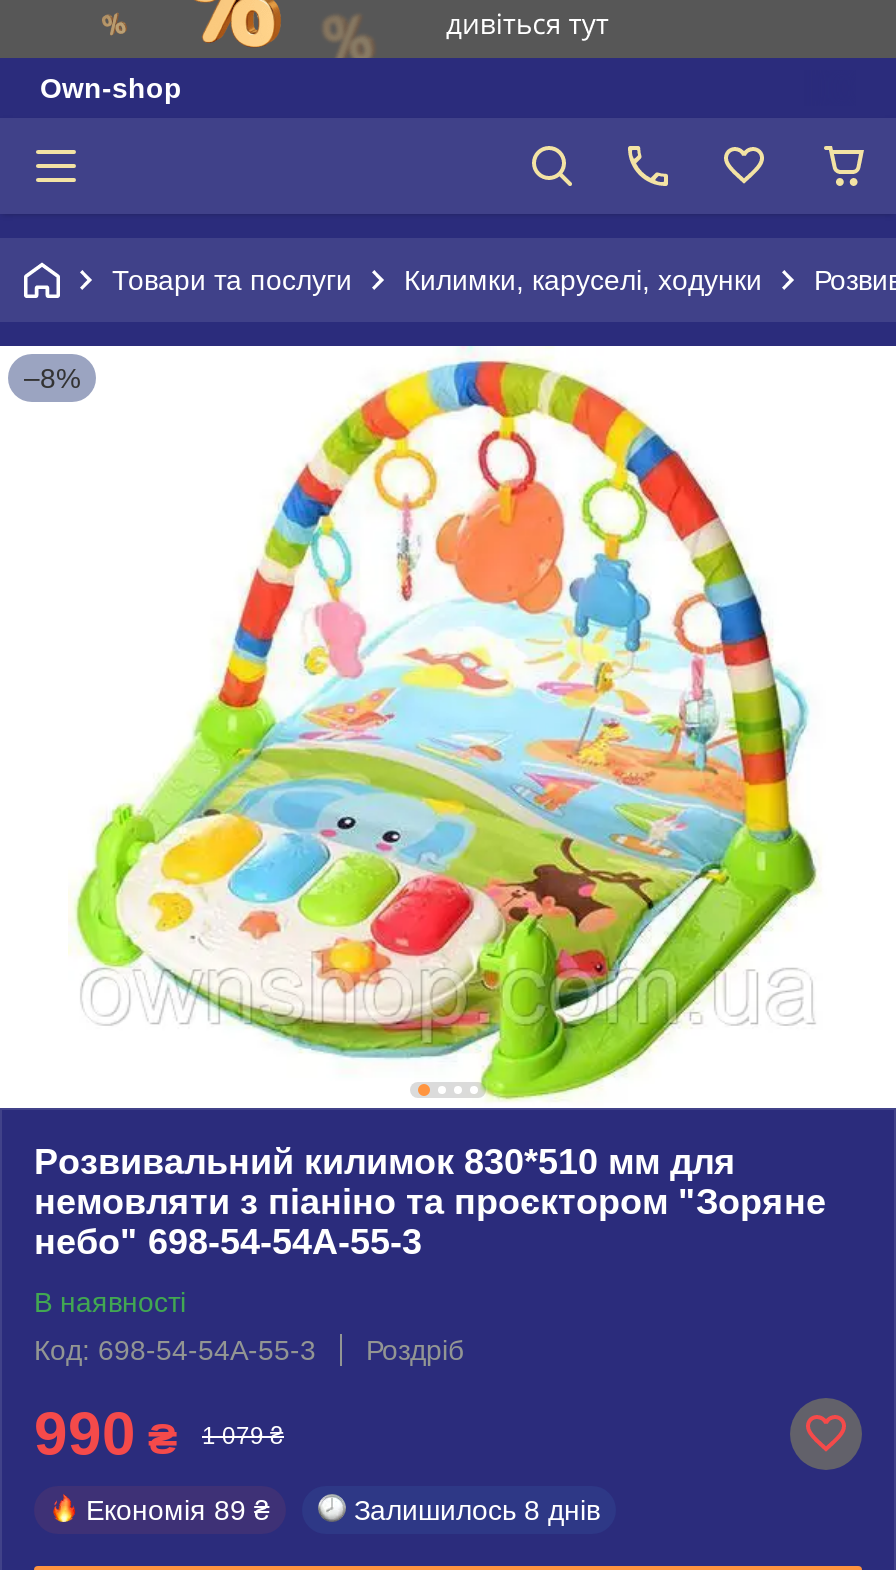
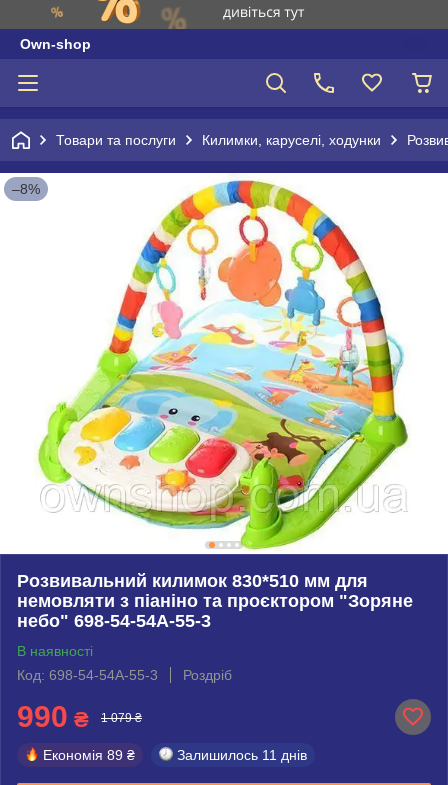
- Залишилось 8 днів
+ Залишилось 11 днів
